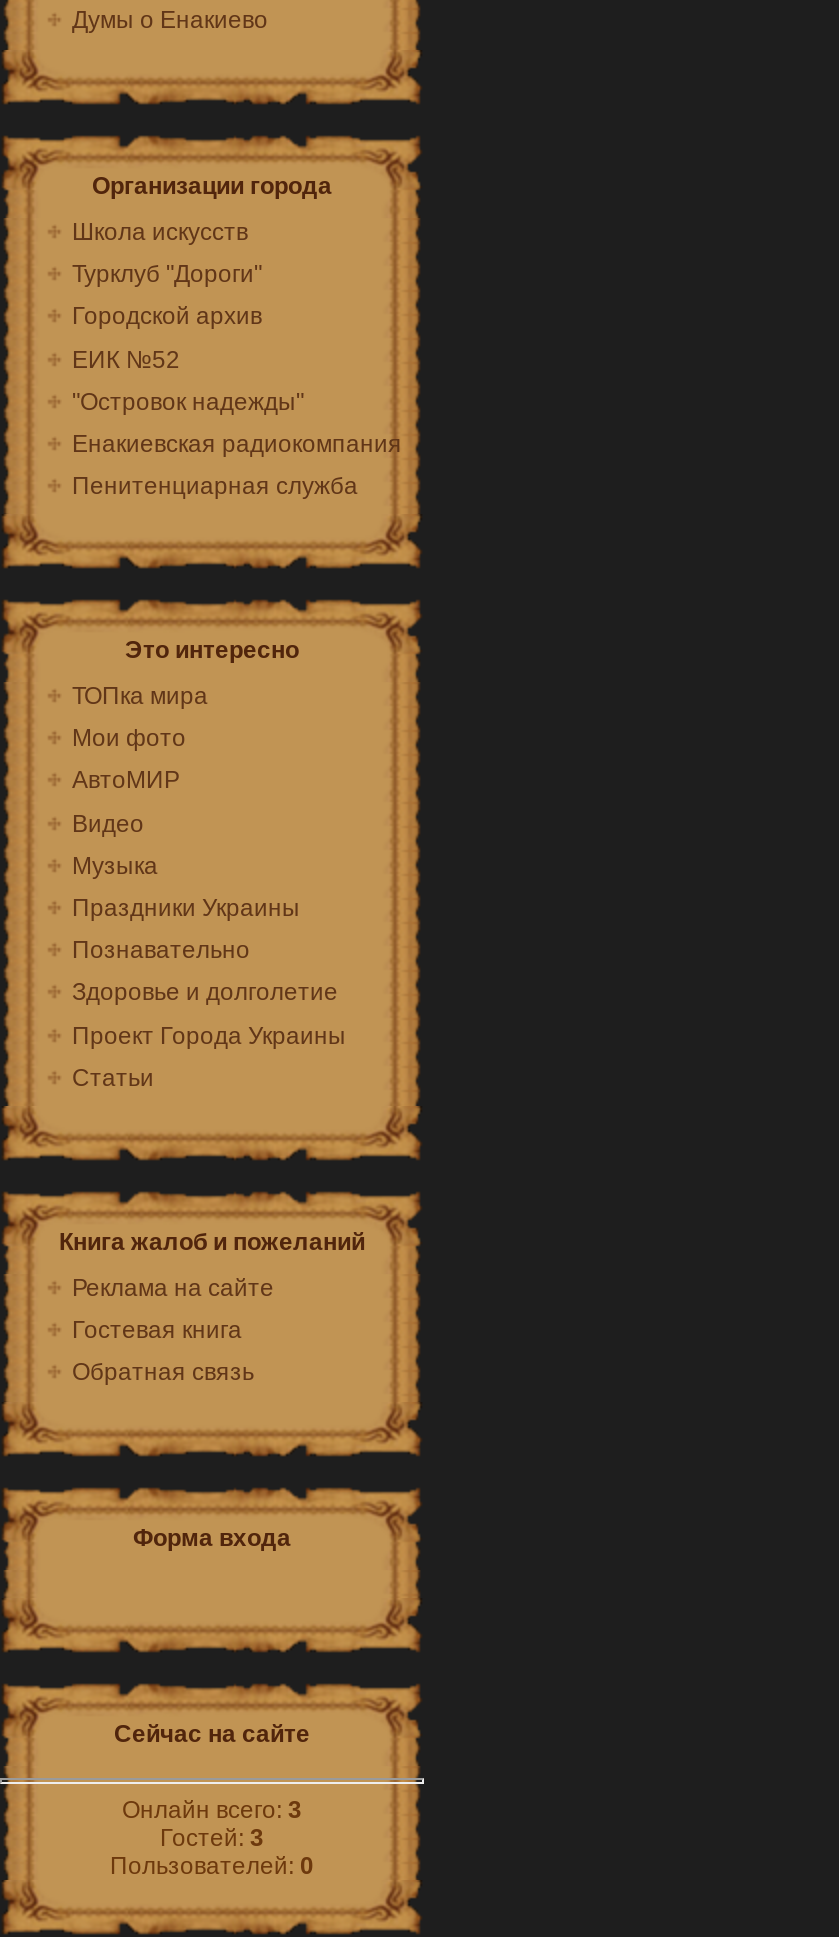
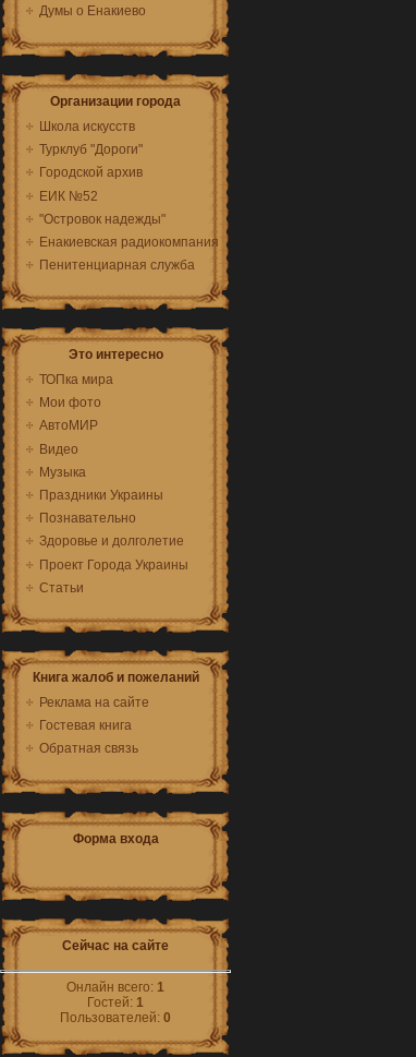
- Онлайн всего: 3
+ Онлайн всего: 1

- Гостей: 3
+ Гостей: 1
